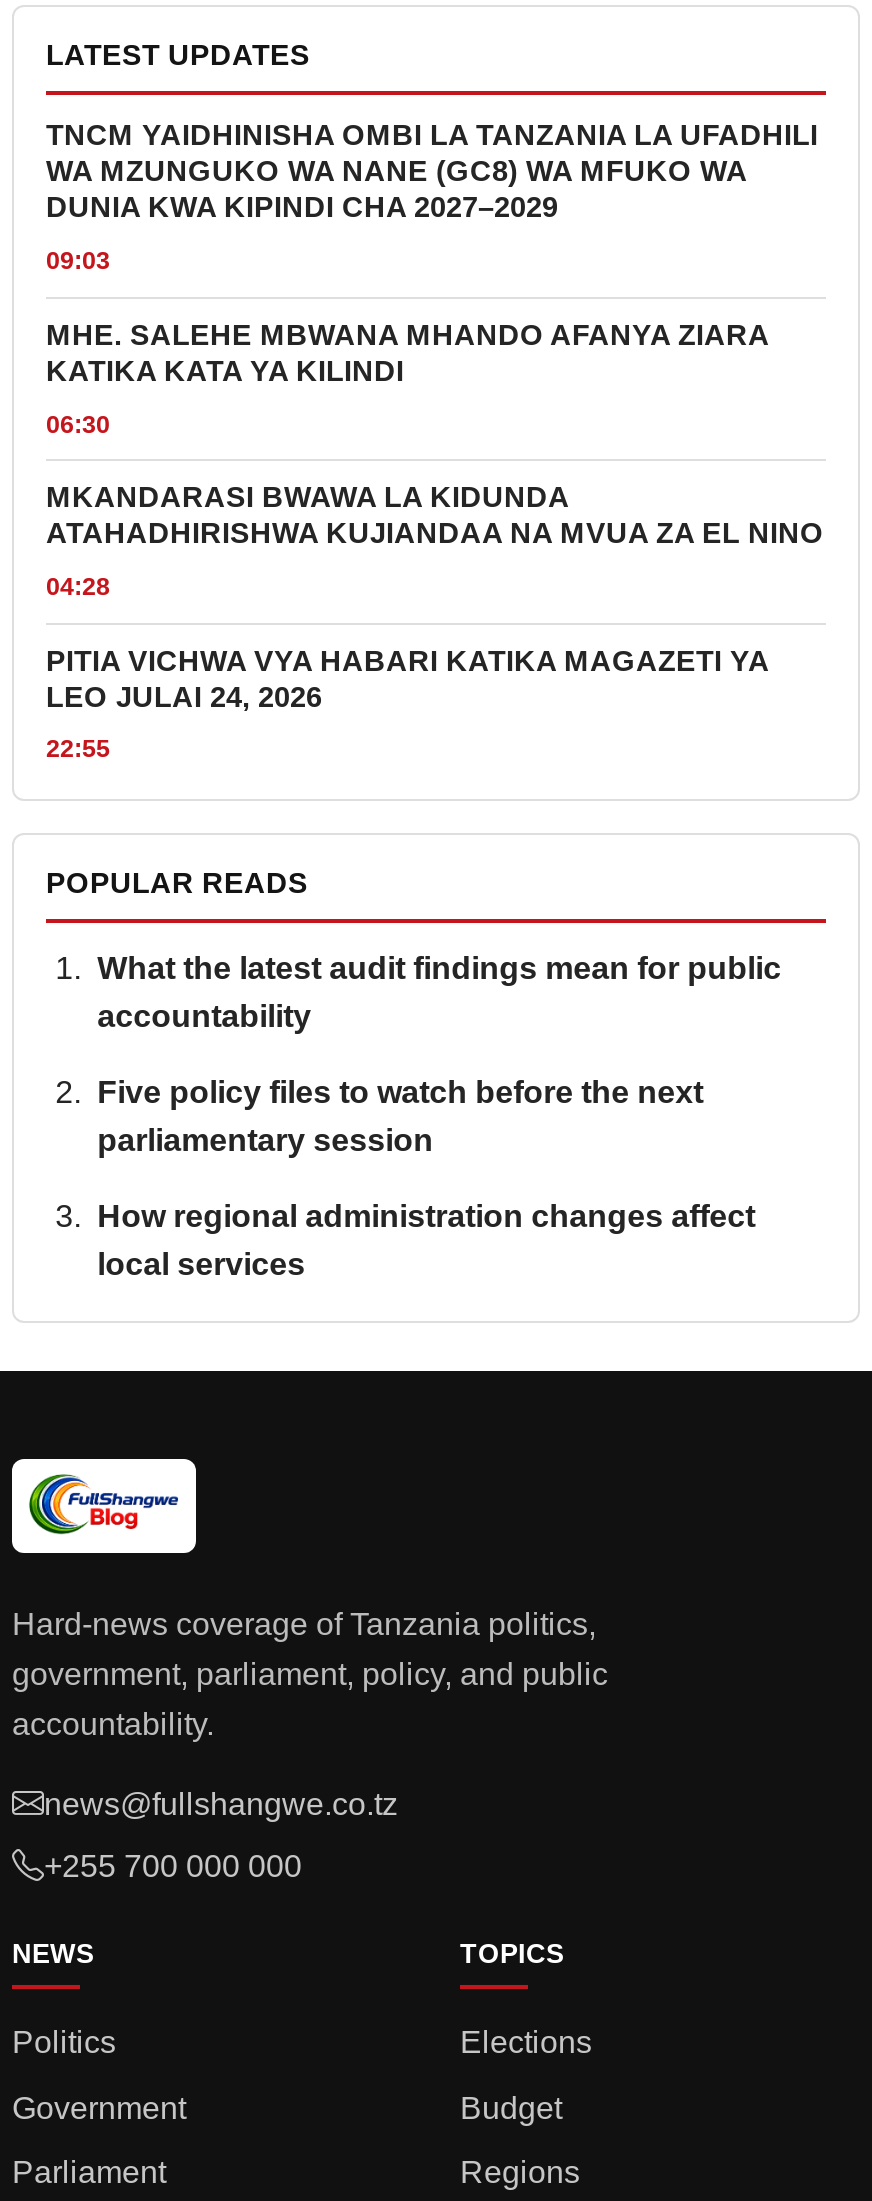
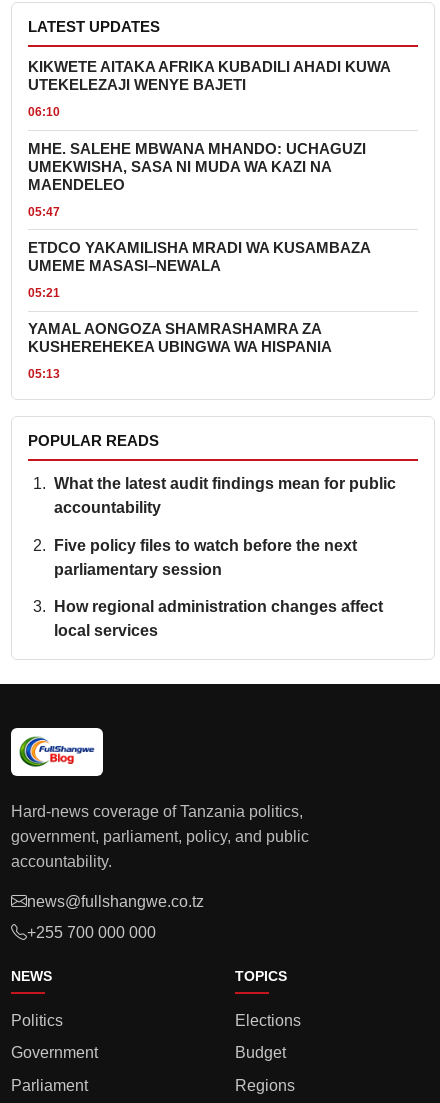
- TNCM YAIDHINISHA OMBI LA TANZANIA LA UFADHILI
- WA MZUNGUKO WA NANE (GC8) WA MFUKO WA
- DUNIA KWA KIPINDI CHA 2027–2029
+ KIKWETE AITAKA AFRIKA KUBADILI AHADI KUWA
+ UTEKELEZAJI WENYE BAJETI

- 09:03
+ 06:10

- MHE. SALEHE MBWANA MHANDO AFANYA ZIARA
- KATIKA KATA YA KILINDI
+ MHE. SALEHE MBWANA MHANDO: UCHAGUZI
+ UMEKWISHA, SASA NI MUDA WA KAZI NA
+ MAENDELEO

- 06:30
+ 05:47

- MKANDARASI BWAWA LA KIDUNDA
- ATAHADHIRISHWA KUJIANDAA NA MVUA ZA EL NINO
+ ETDCO YAKAMILISHA MRADI WA KUSAMBAZA
+ UMEME MASASI–NEWALA

- 04:28
+ 05:21

- PITIA VICHWA VYA HABARI KATIKA MAGAZETI YA
- LEO JULAI 24, 2026
+ YAMAL AONGOZA SHAMRASHAMRA ZA
+ KUSHEREHEKEA UBINGWA WA HISPANIA

- 22:55
+ 05:13
